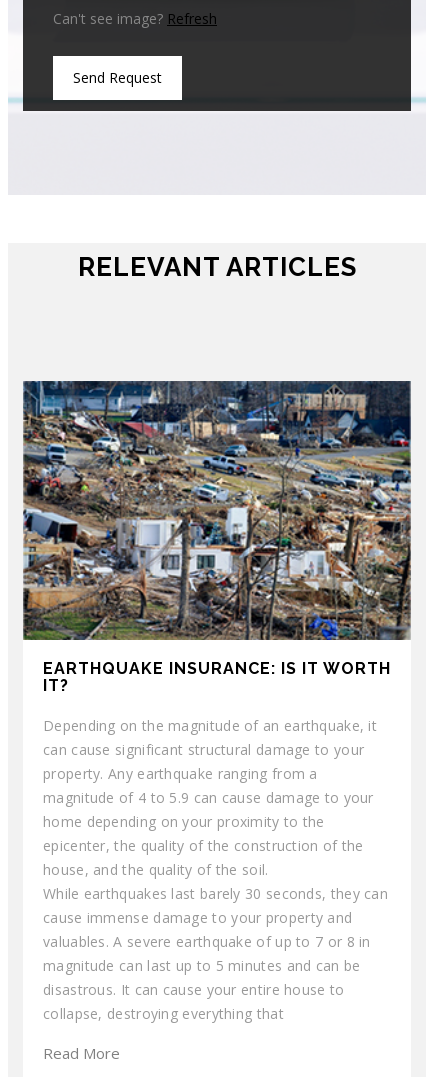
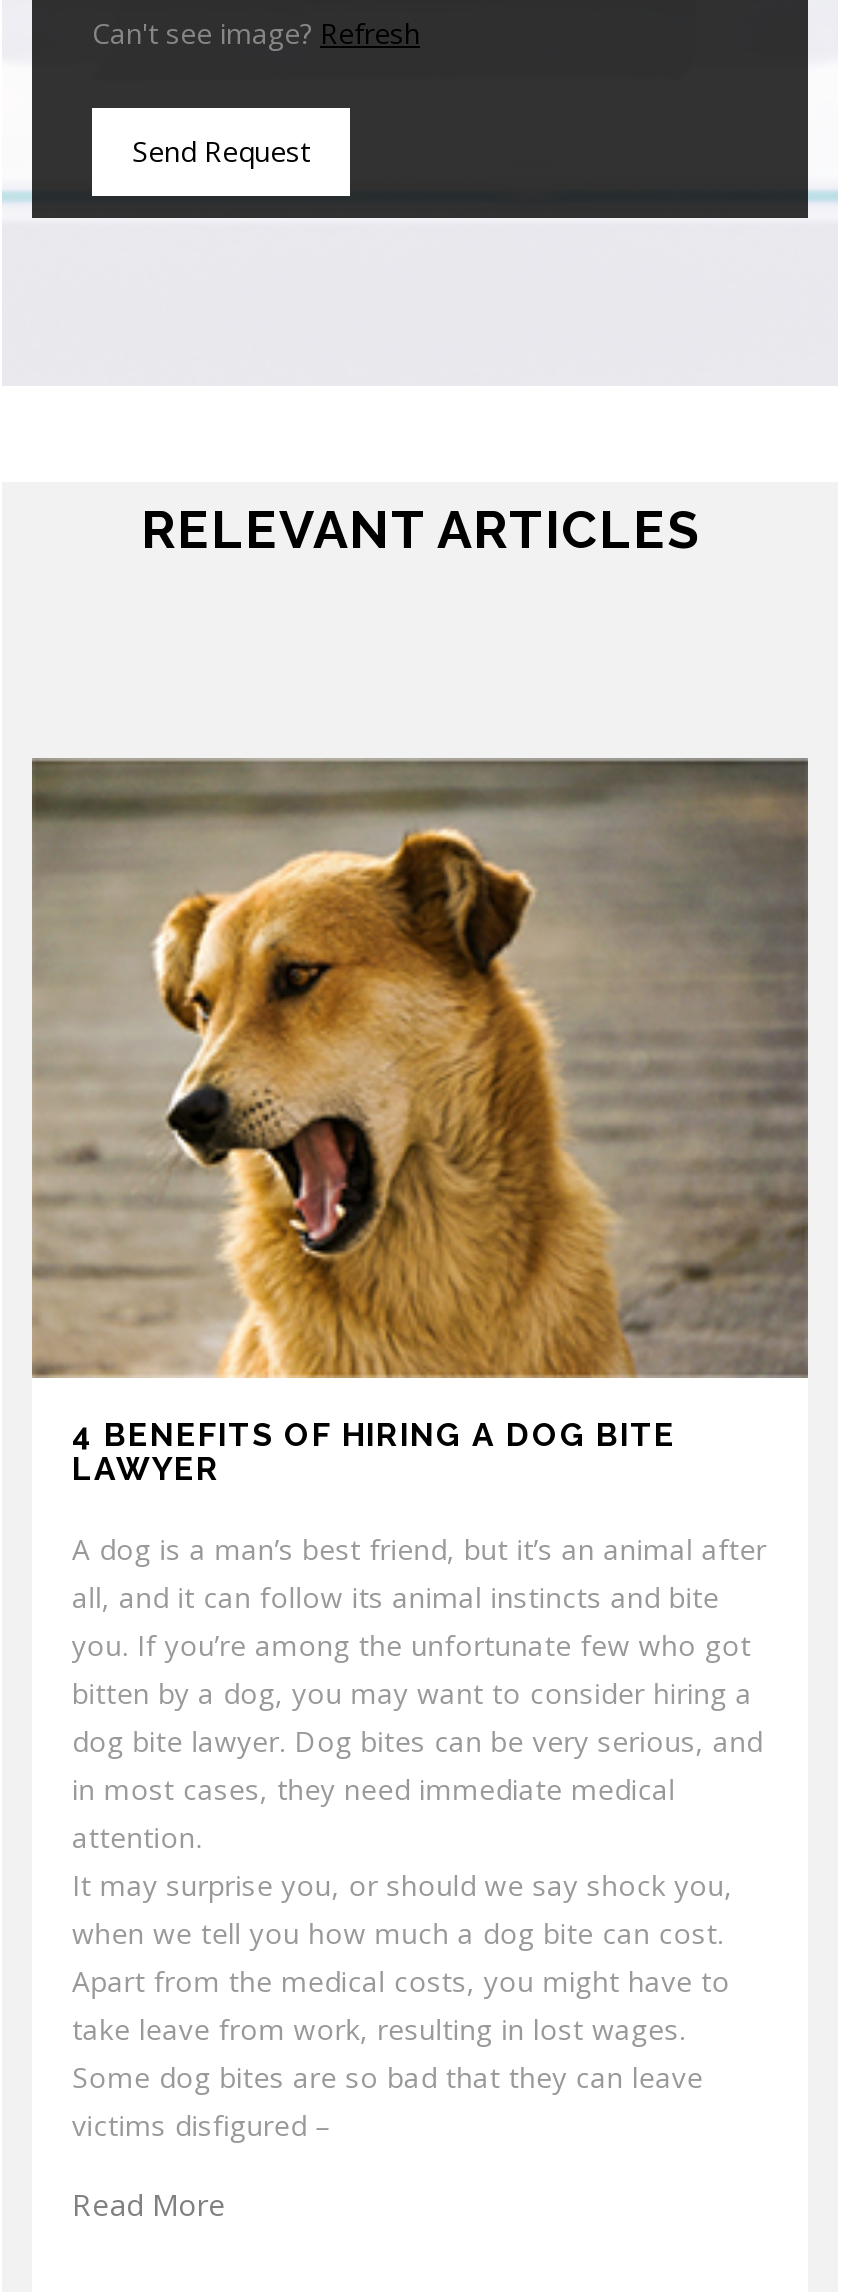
- [image]
- EARTHQUAKE INSURANCE: IS IT WORTH
- IT?
+ [image]
+ 4 BENEFITS OF HIRING A DOG BITE
+ LAWYER

- Depending on the magnitude of an earthquake, it
- can cause significant structural damage to your
- property. Any earthquake ranging from a
- magnitude of 4 to 5.9 can cause damage to your
- home depending on your proximity to the
- epicenter, the quality of the construction of the
- house, and the quality of the soil.
- While earthquakes last barely 30 seconds, they can
- cause immense damage to your property and
- valuables. A severe earthquake of up to 7 or 8 in
- magnitude can last up to 5 minutes and can be
- disastrous. It can cause your entire house to
- collapse, destroying everything that
+ A dog is a man’s best friend, but it’s an animal after
+ all, and it can follow its animal instincts and bite
+ you. If you’re among the unfortunate few who got
+ bitten by a dog, you may want to consider hiring a
+ dog bite lawyer. Dog bites can be very serious, and
+ in most cases, they need immediate medical
+ attention.
+ It may surprise you, or should we say shock you,
+ when we tell you how much a dog bite can cost.
+ Apart from the medical costs, you might have to
+ take leave from work, resulting in lost wages.
+ Some dog bites are so bad that they can leave
+ victims disfigured –
